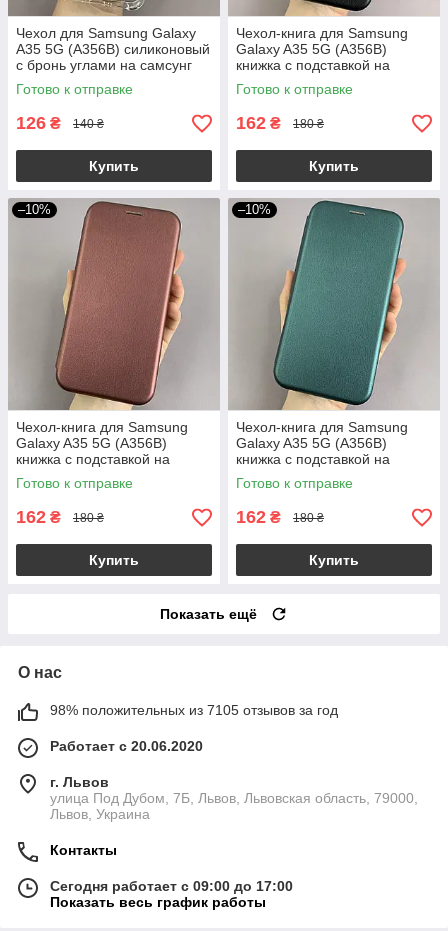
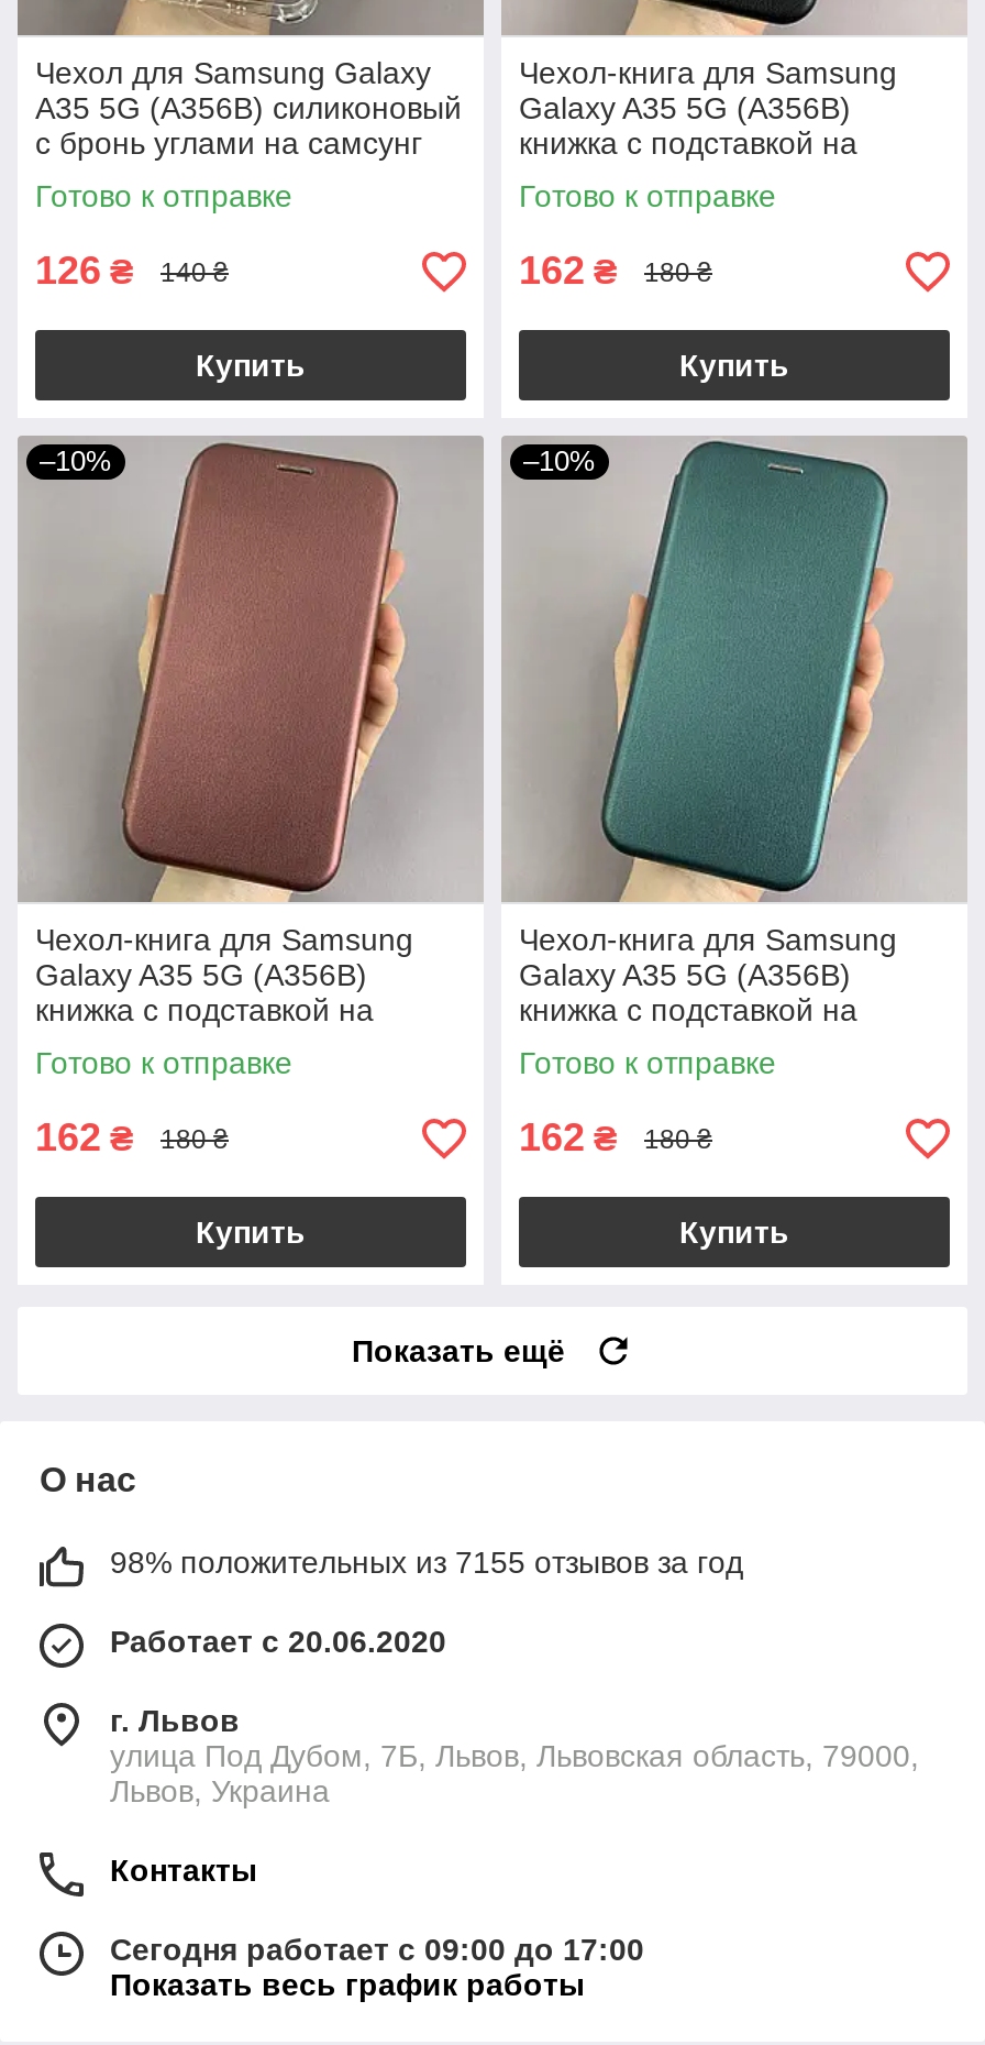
- 98% положительных из 7105 отзывов за год
+ 98% положительных из 7155 отзывов за год
